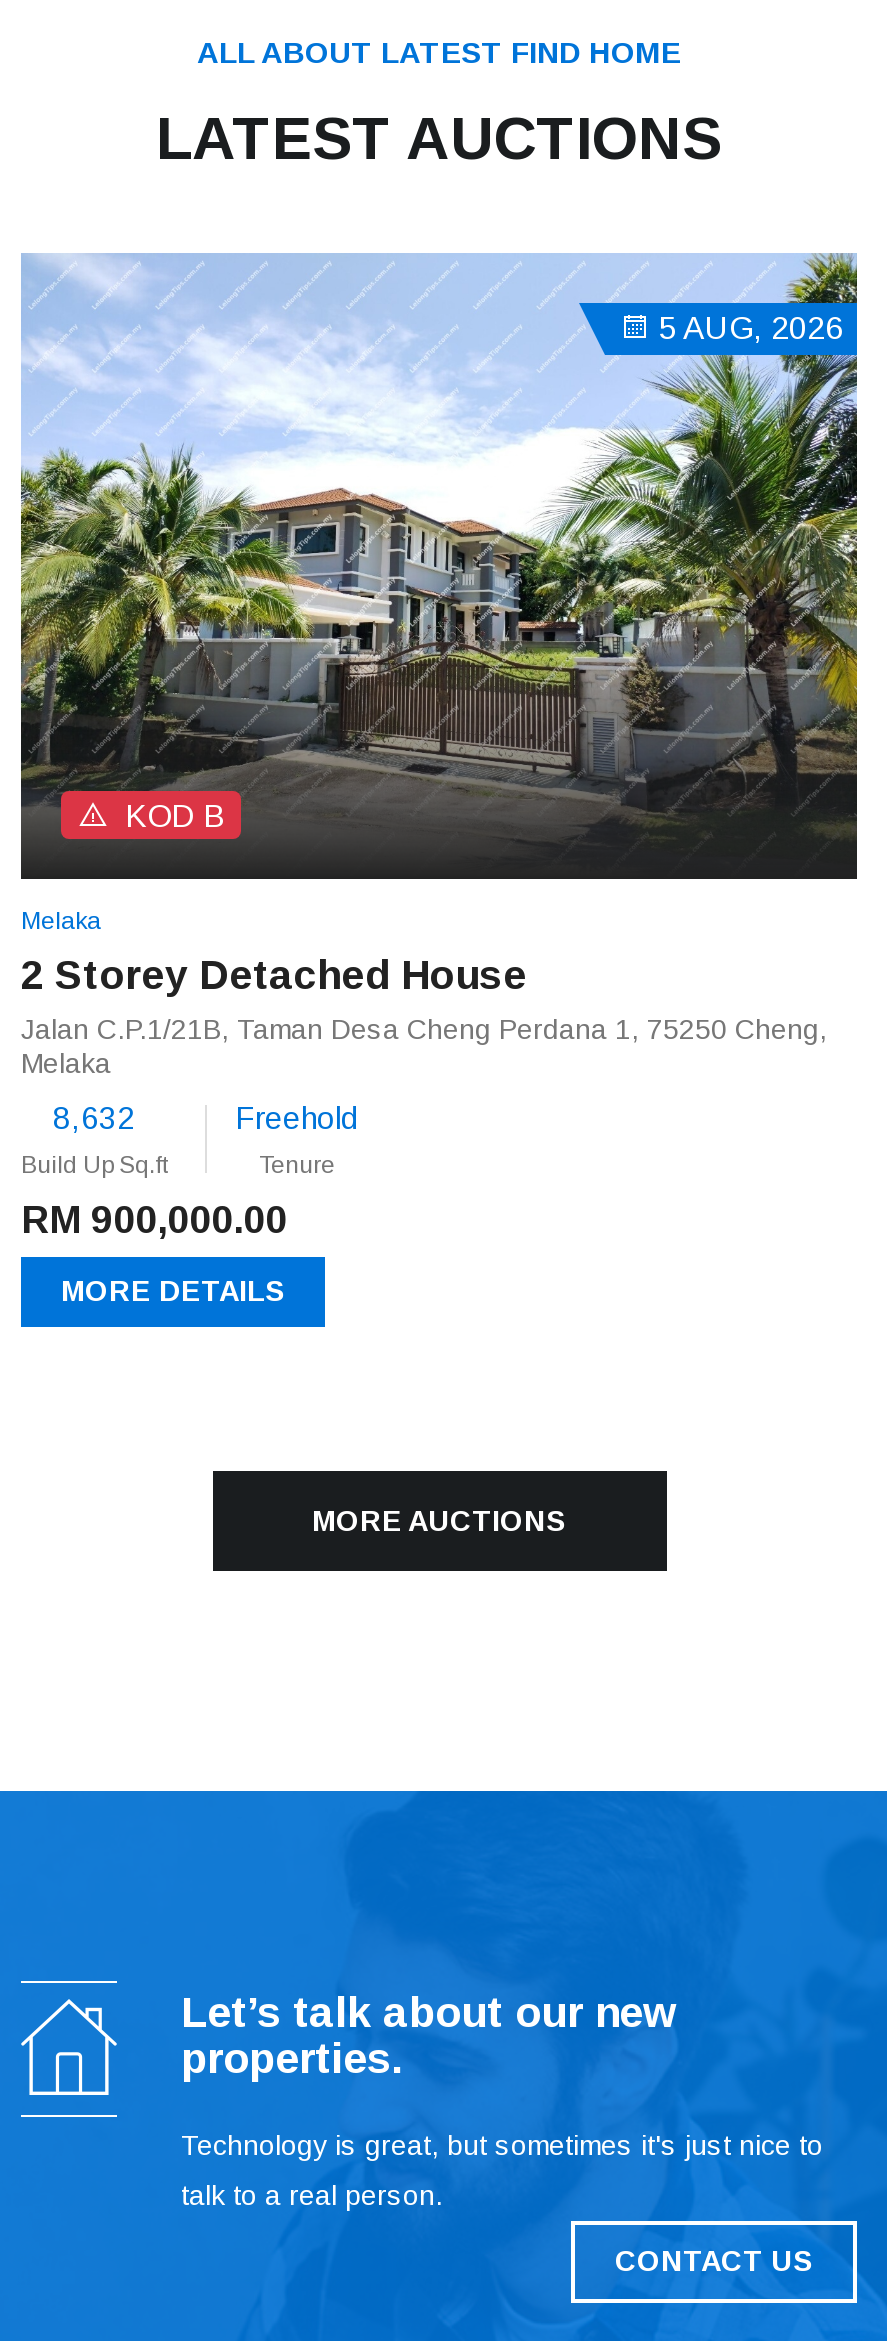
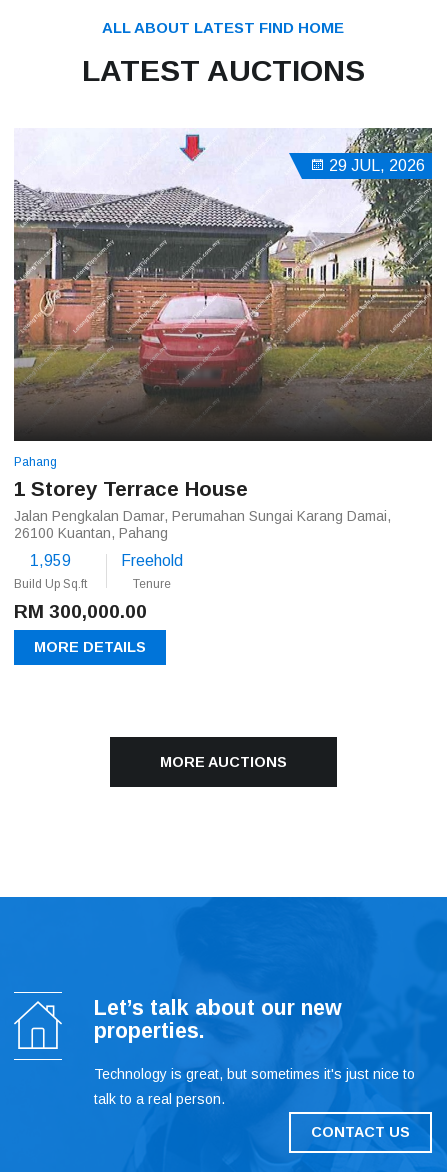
- [image]
- 5 AUG, 2026
+ [image]
+ 29 JUL, 2026

- KOD B
- Melaka
- 2 Storey Detached House
- Jalan C.P.1/21B, Taman Desa Cheng Perdana 1, 75250 Cheng,
- Melaka
- 8,632
+ Pahang
+ 1 Storey Terrace House
+ Jalan Pengkalan Damar, Perumahan Sungai Karang Damai,
+ 26100 Kuantan, Pahang
+ 1,959

- RM 900,000.00
+ RM 300,000.00
